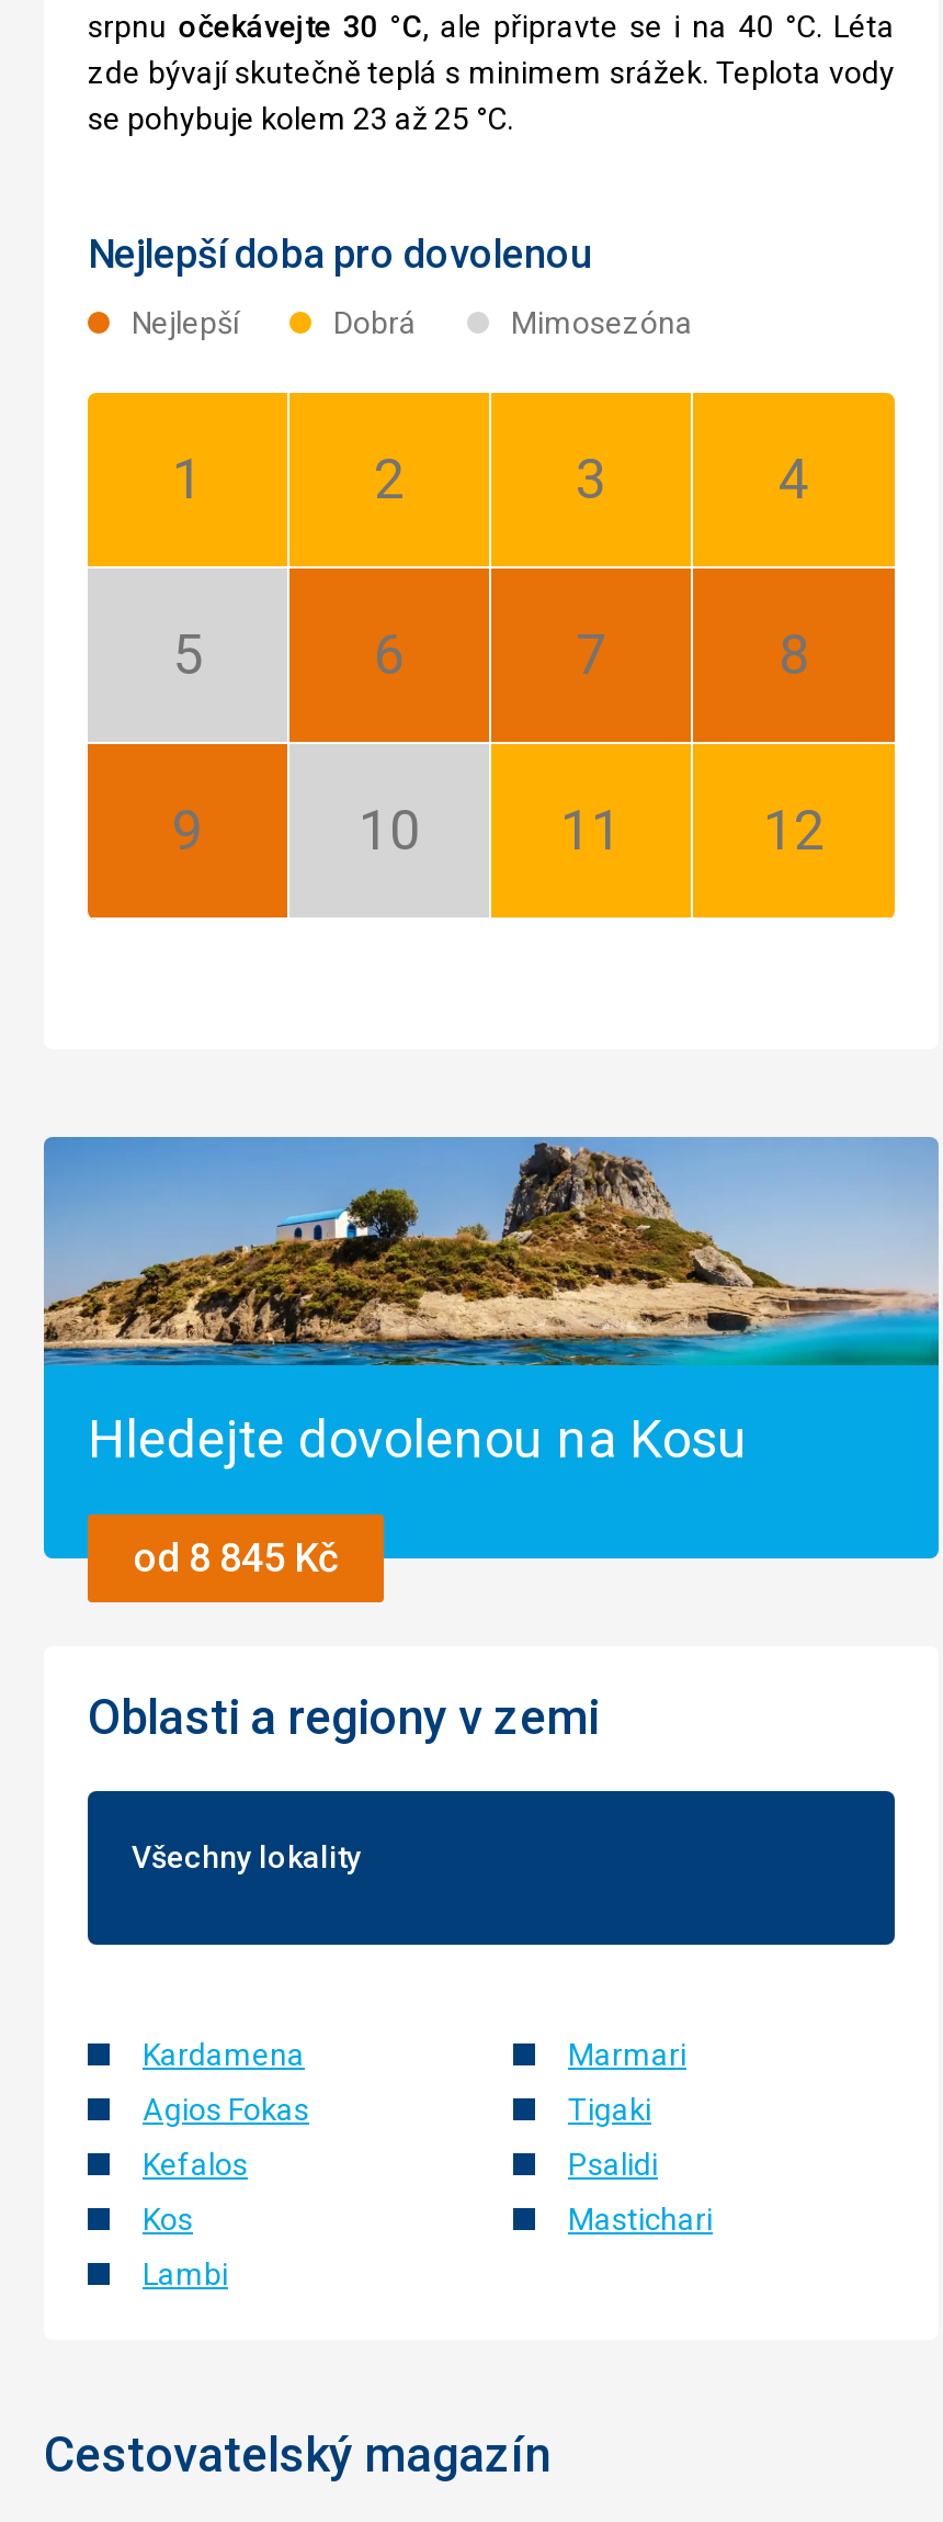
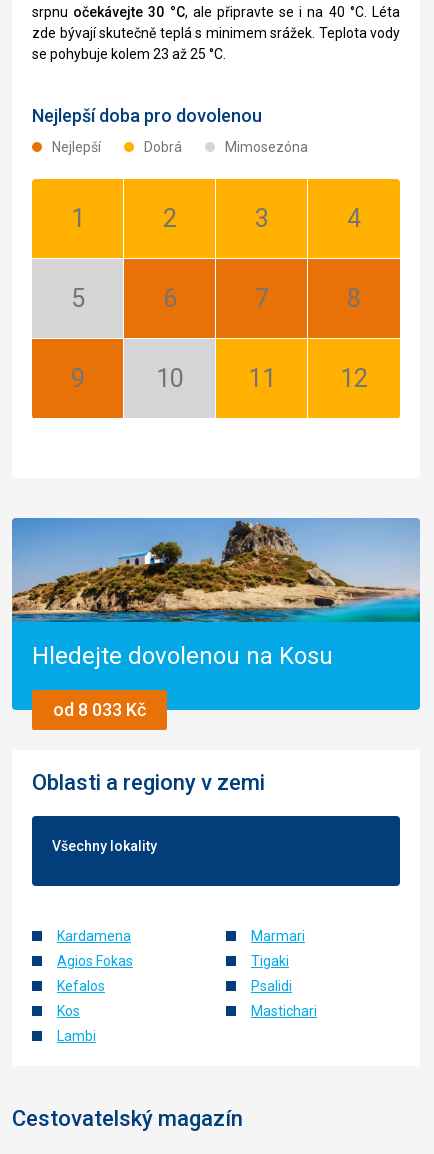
- od 8 845 Kč
+ od 8 033 Kč
